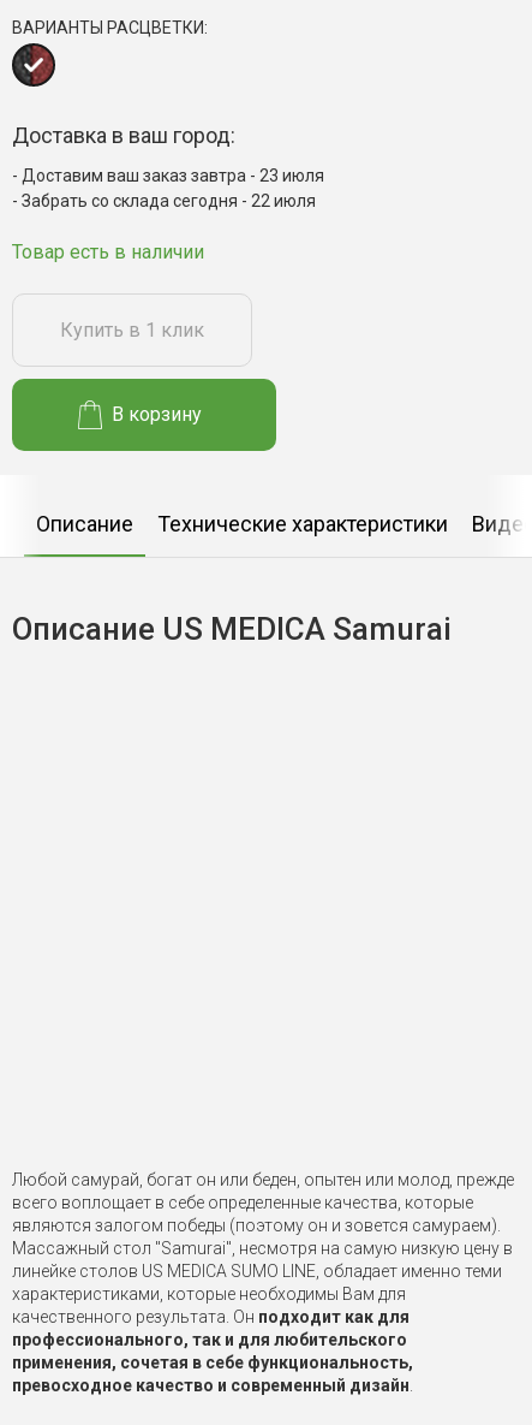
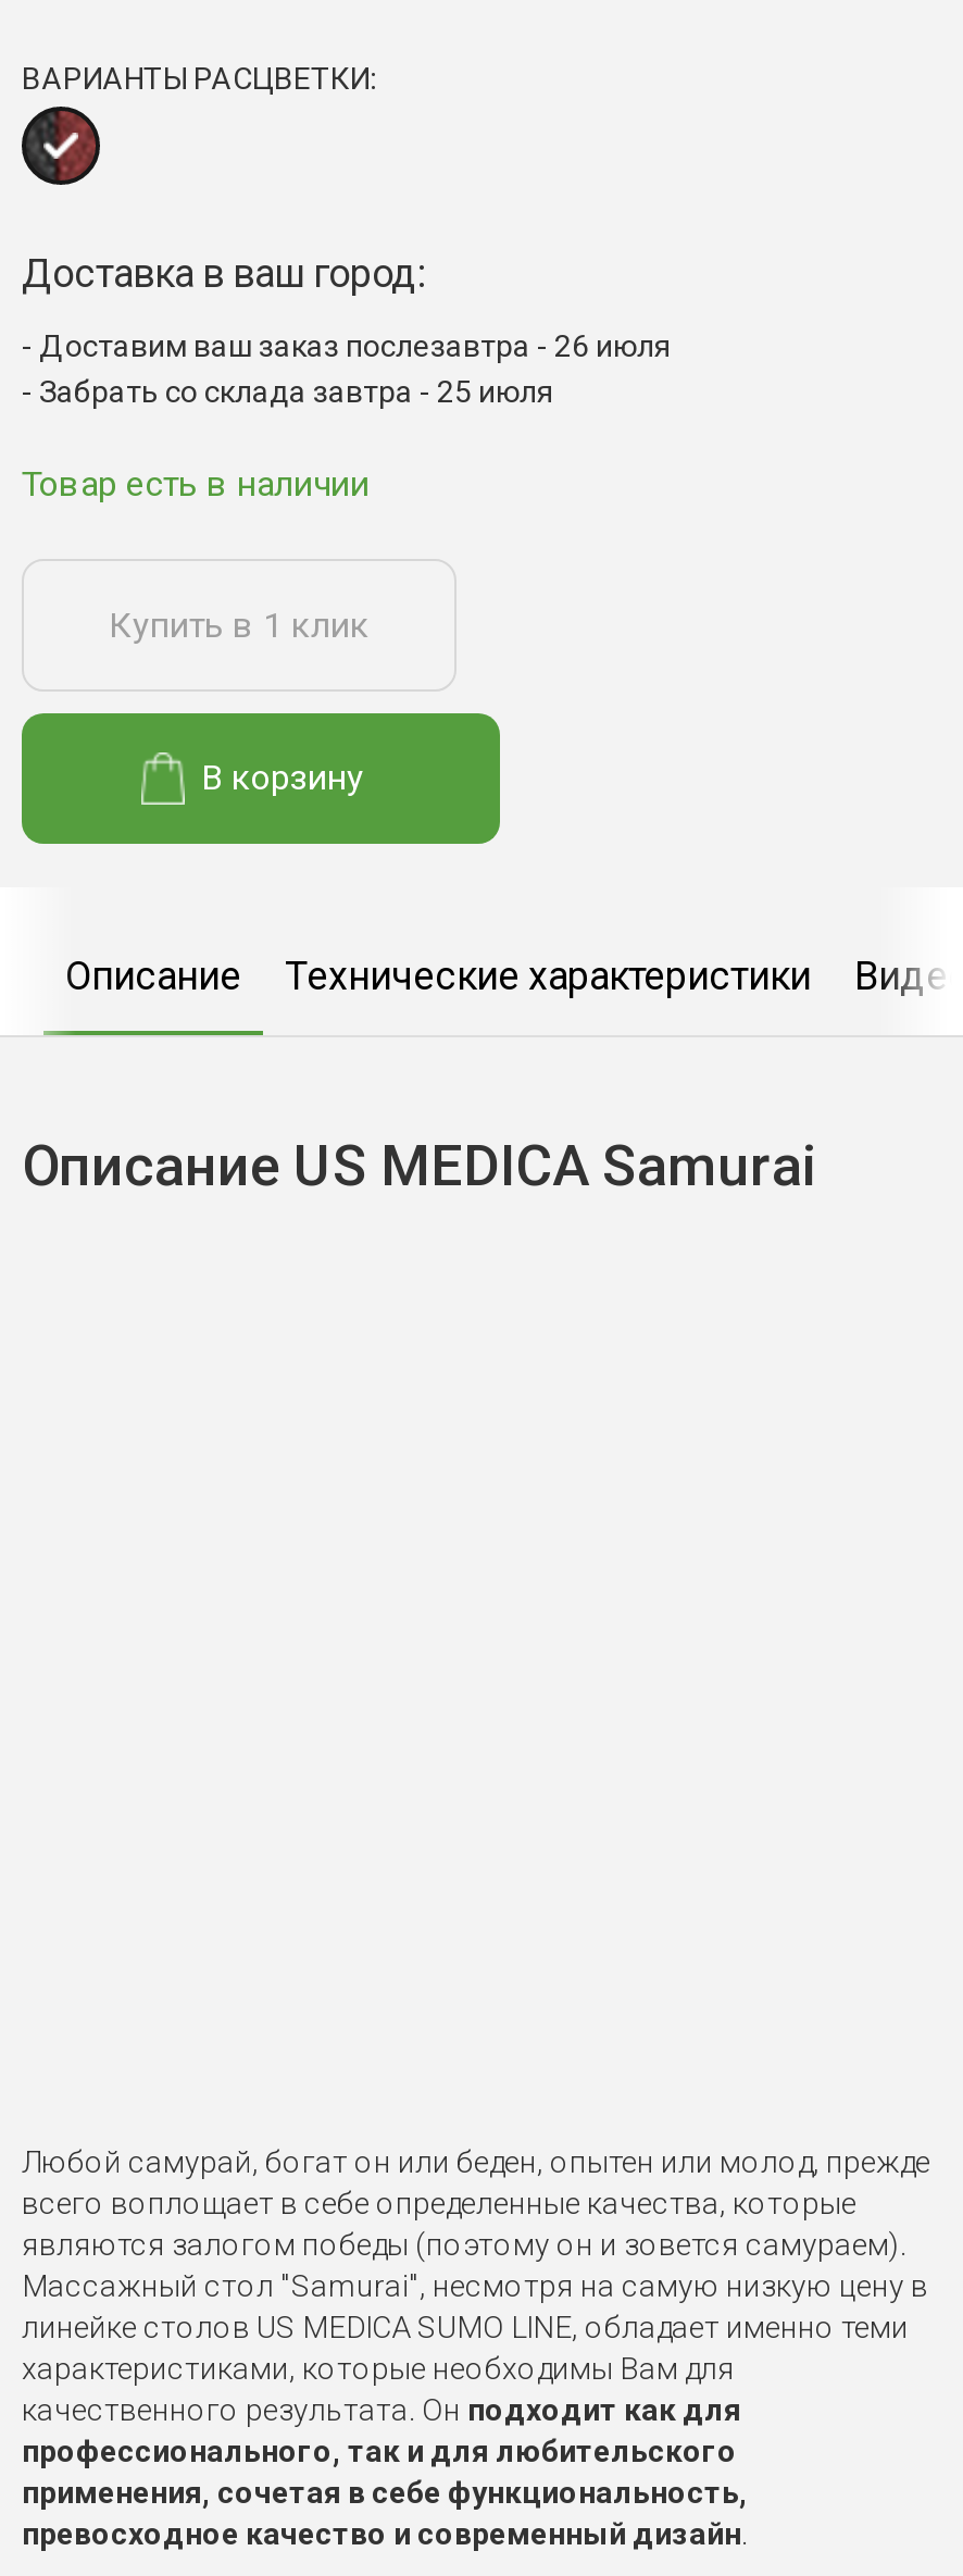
- Доставим ваш заказ завтра - 23 июля
+ Доставим ваш заказ послезавтра - 26 июля

- Забрать со склада сегодня - 22 июля
+ Забрать со склада завтра - 25 июля
